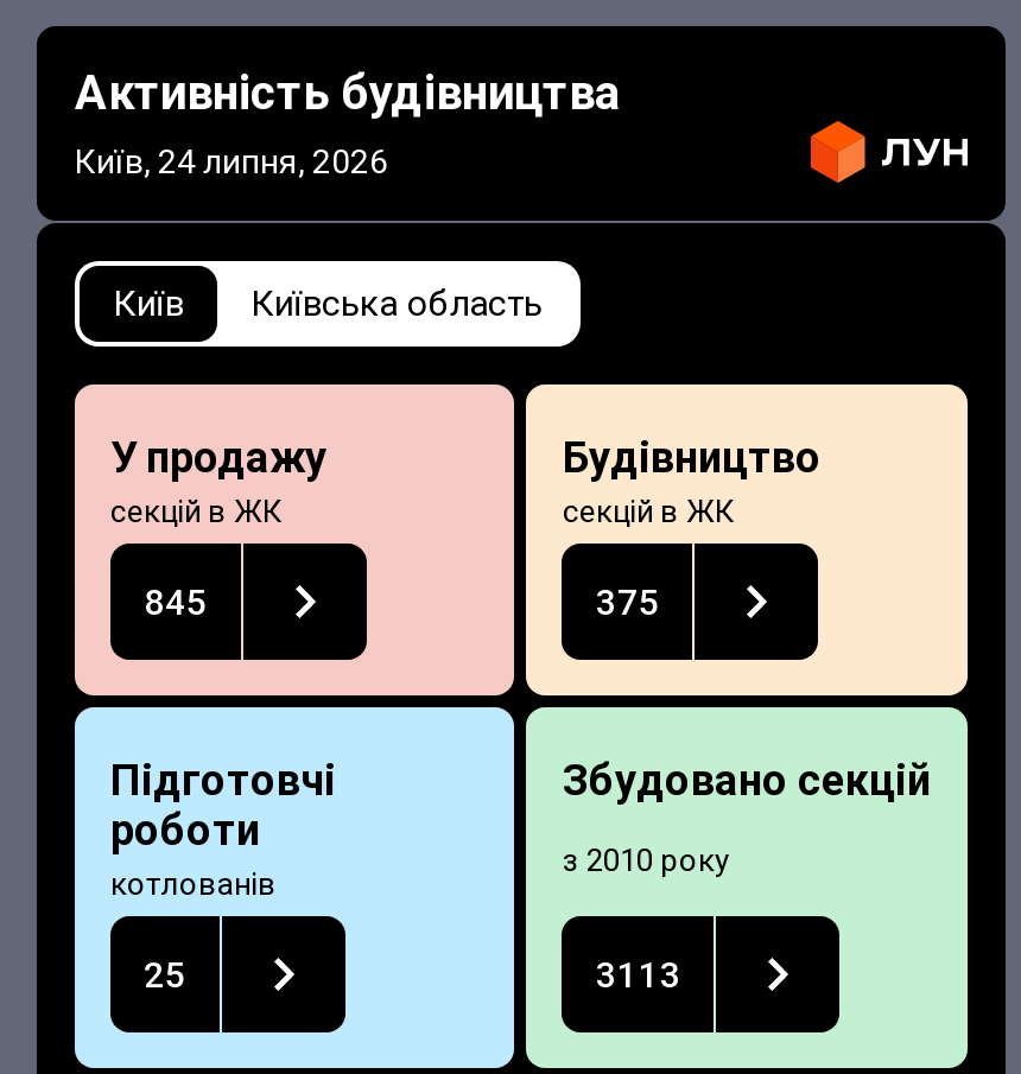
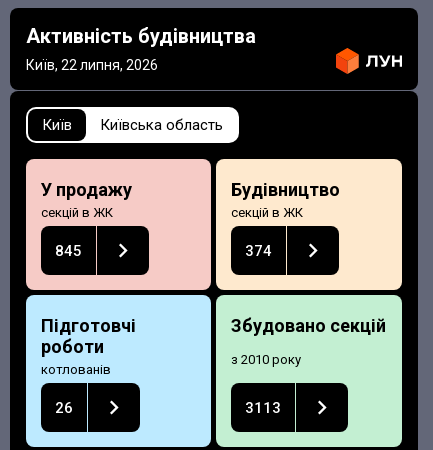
- Київ, 24 липня, 2026
+ Київ, 22 липня, 2026

- 375
+ 374

- 25
+ 26
